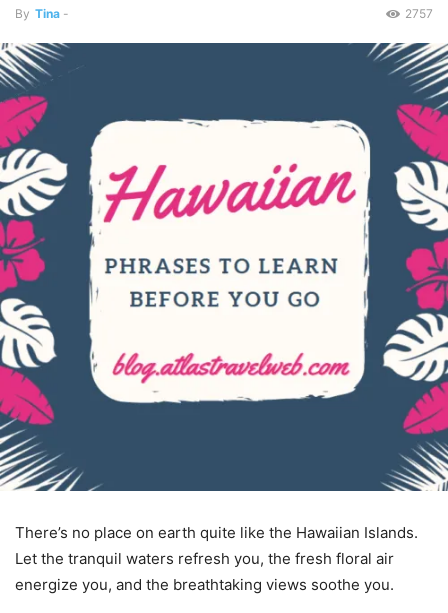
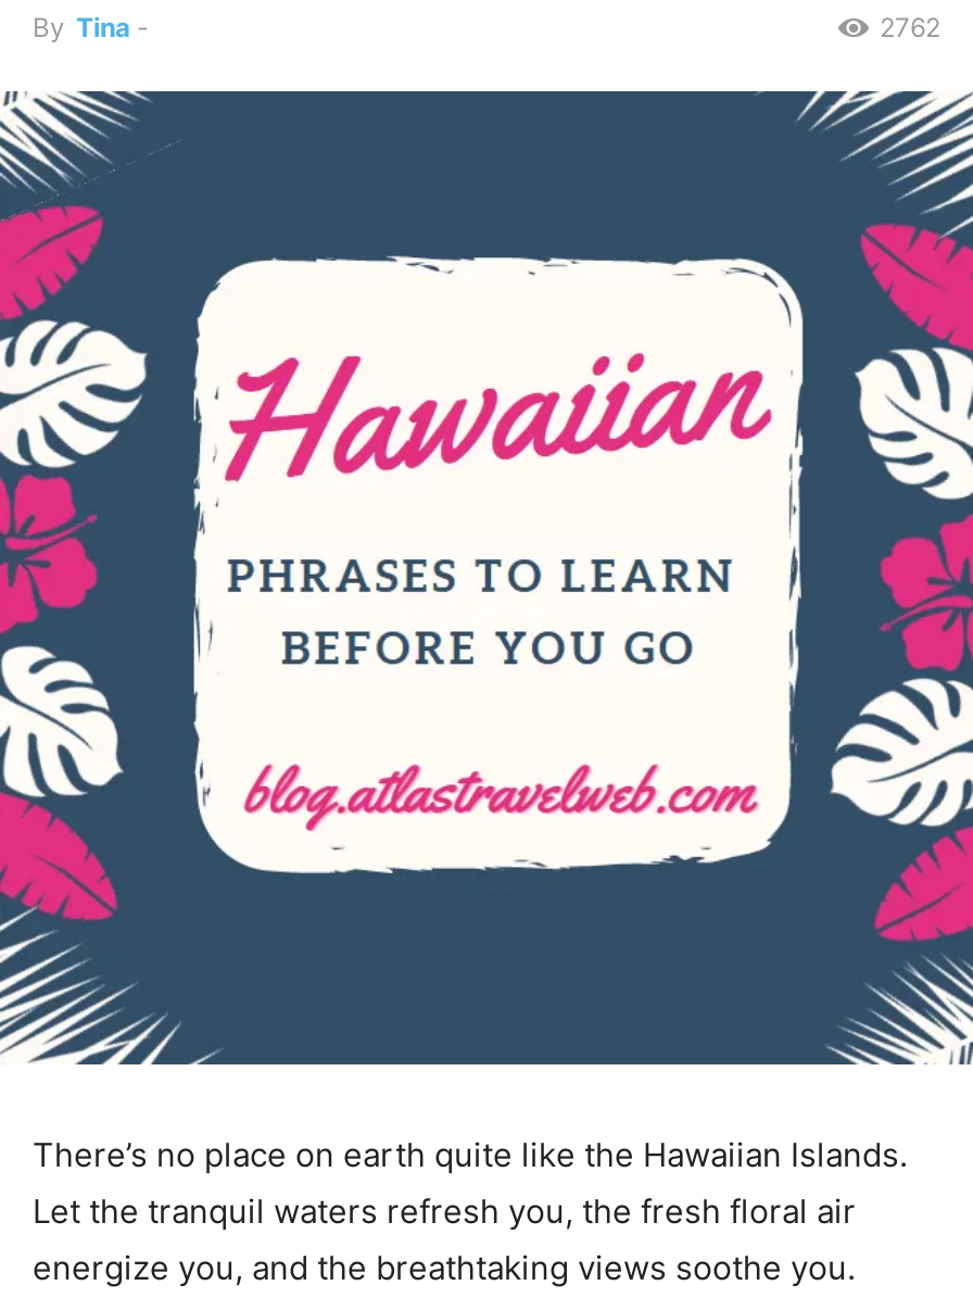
- 2757
+ 2762
